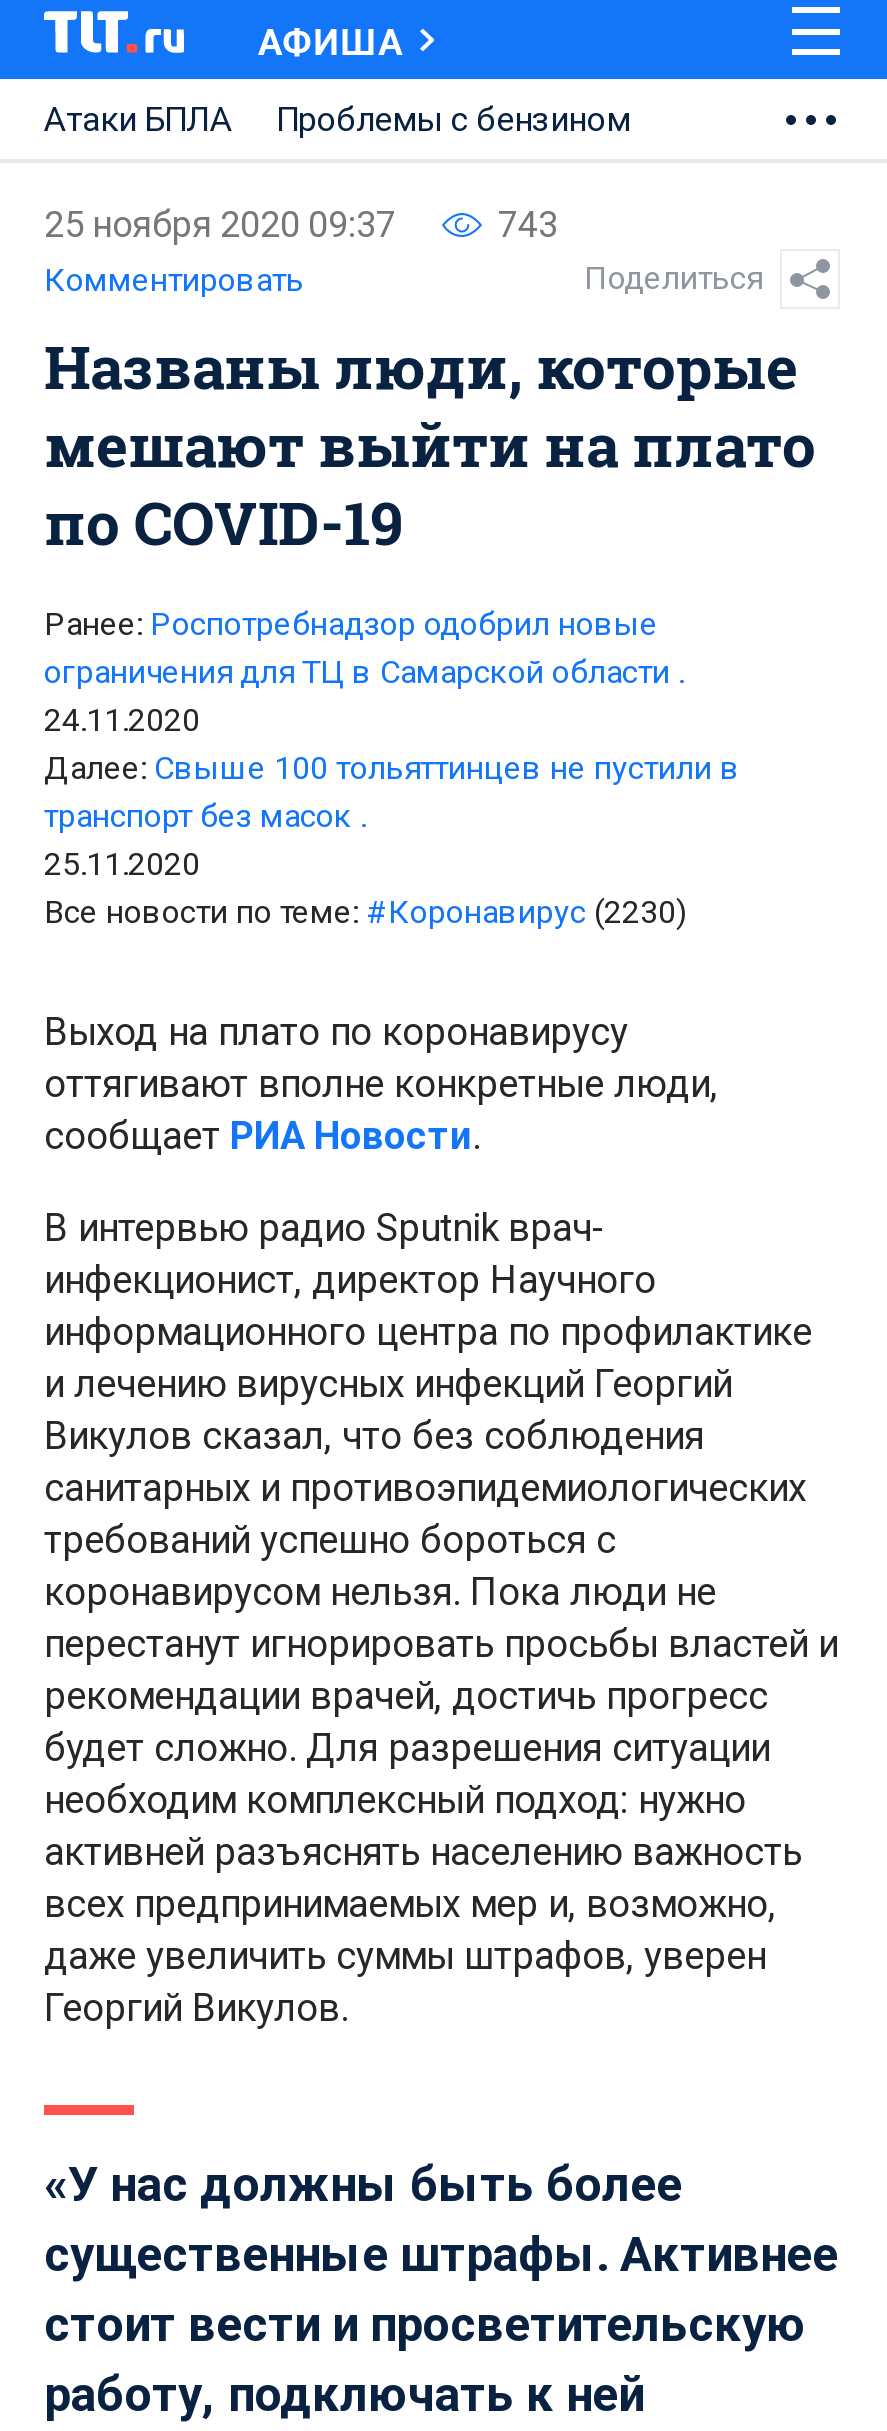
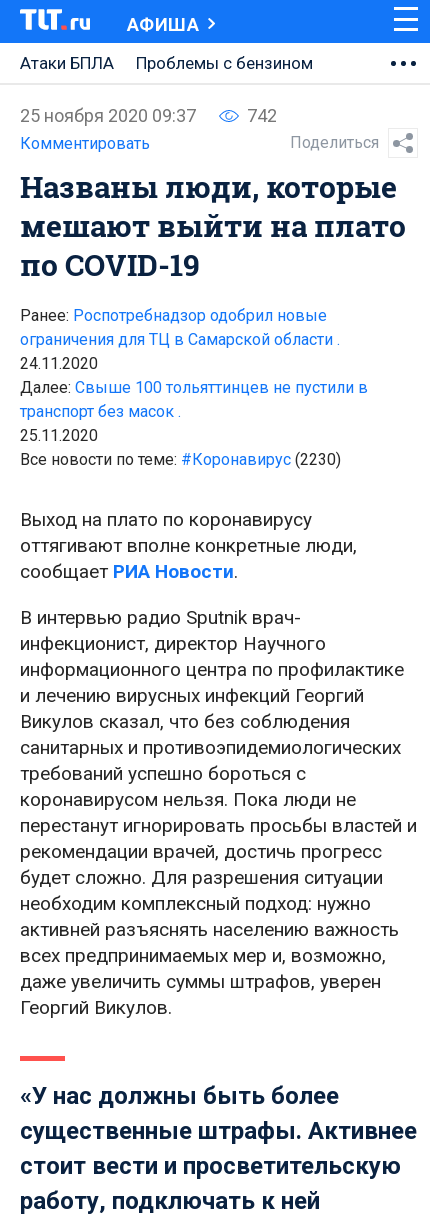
- 743
+ 742
